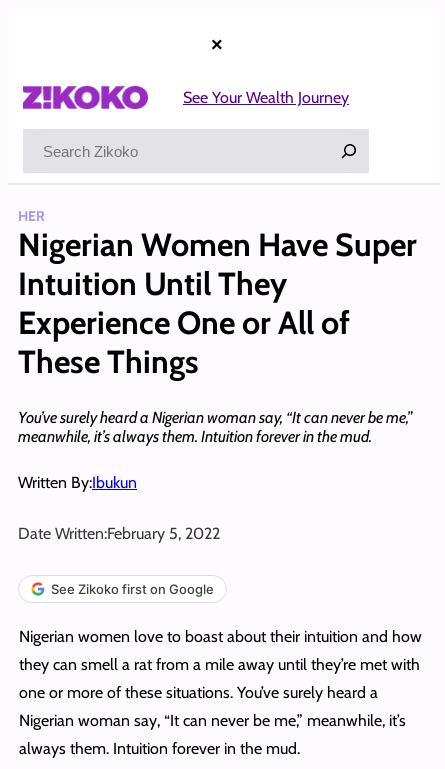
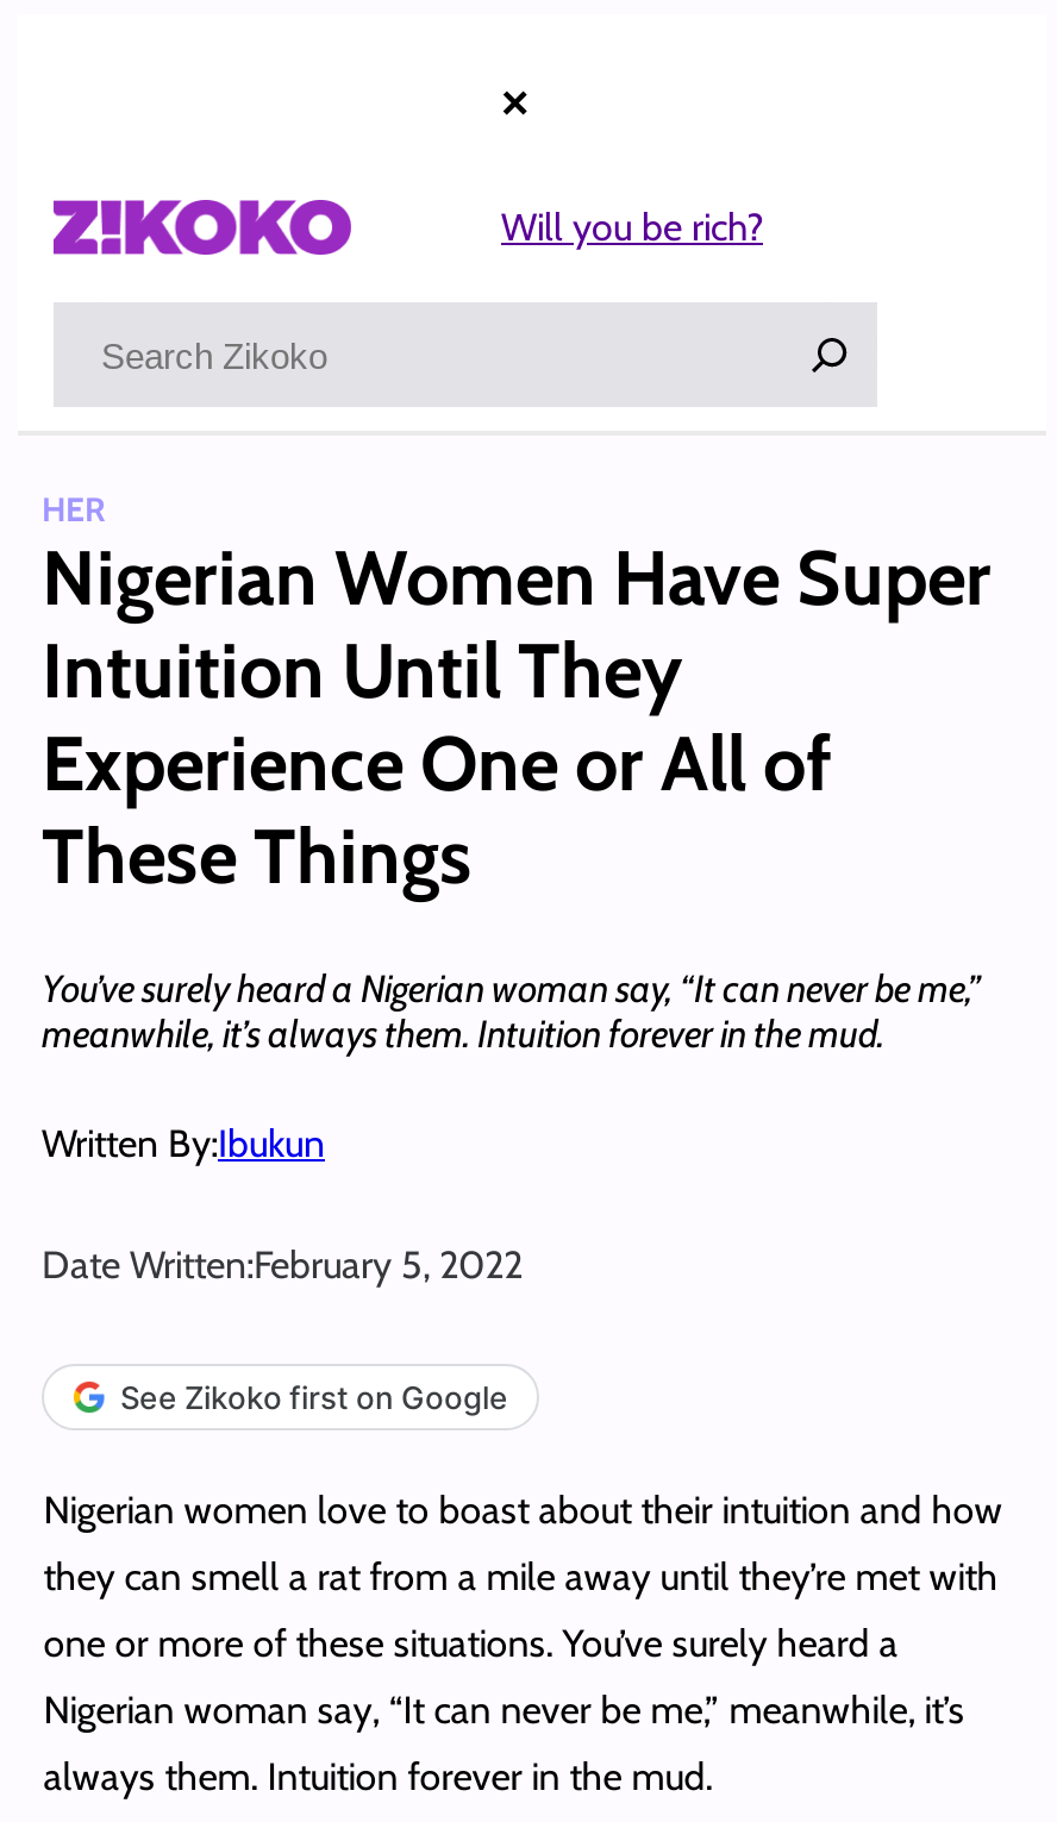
- See Your Wealth Journey
+ Will you be rich?
